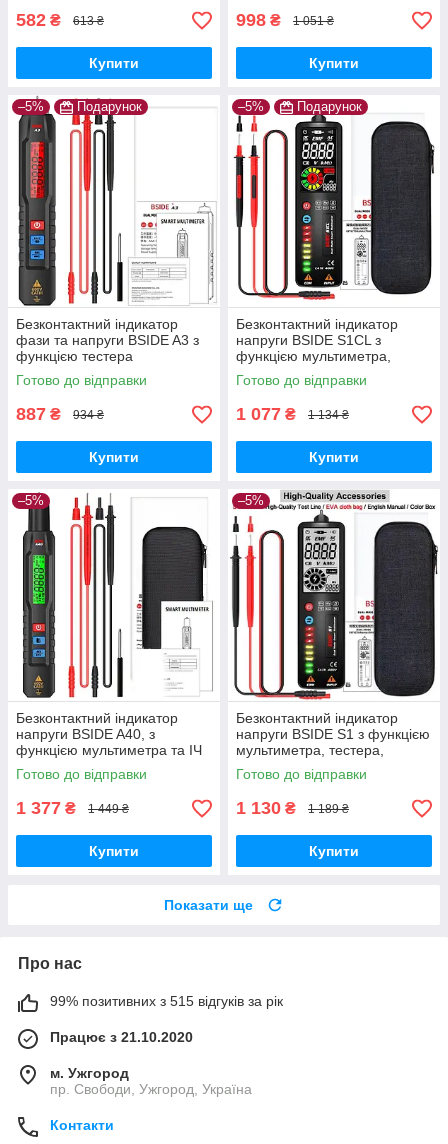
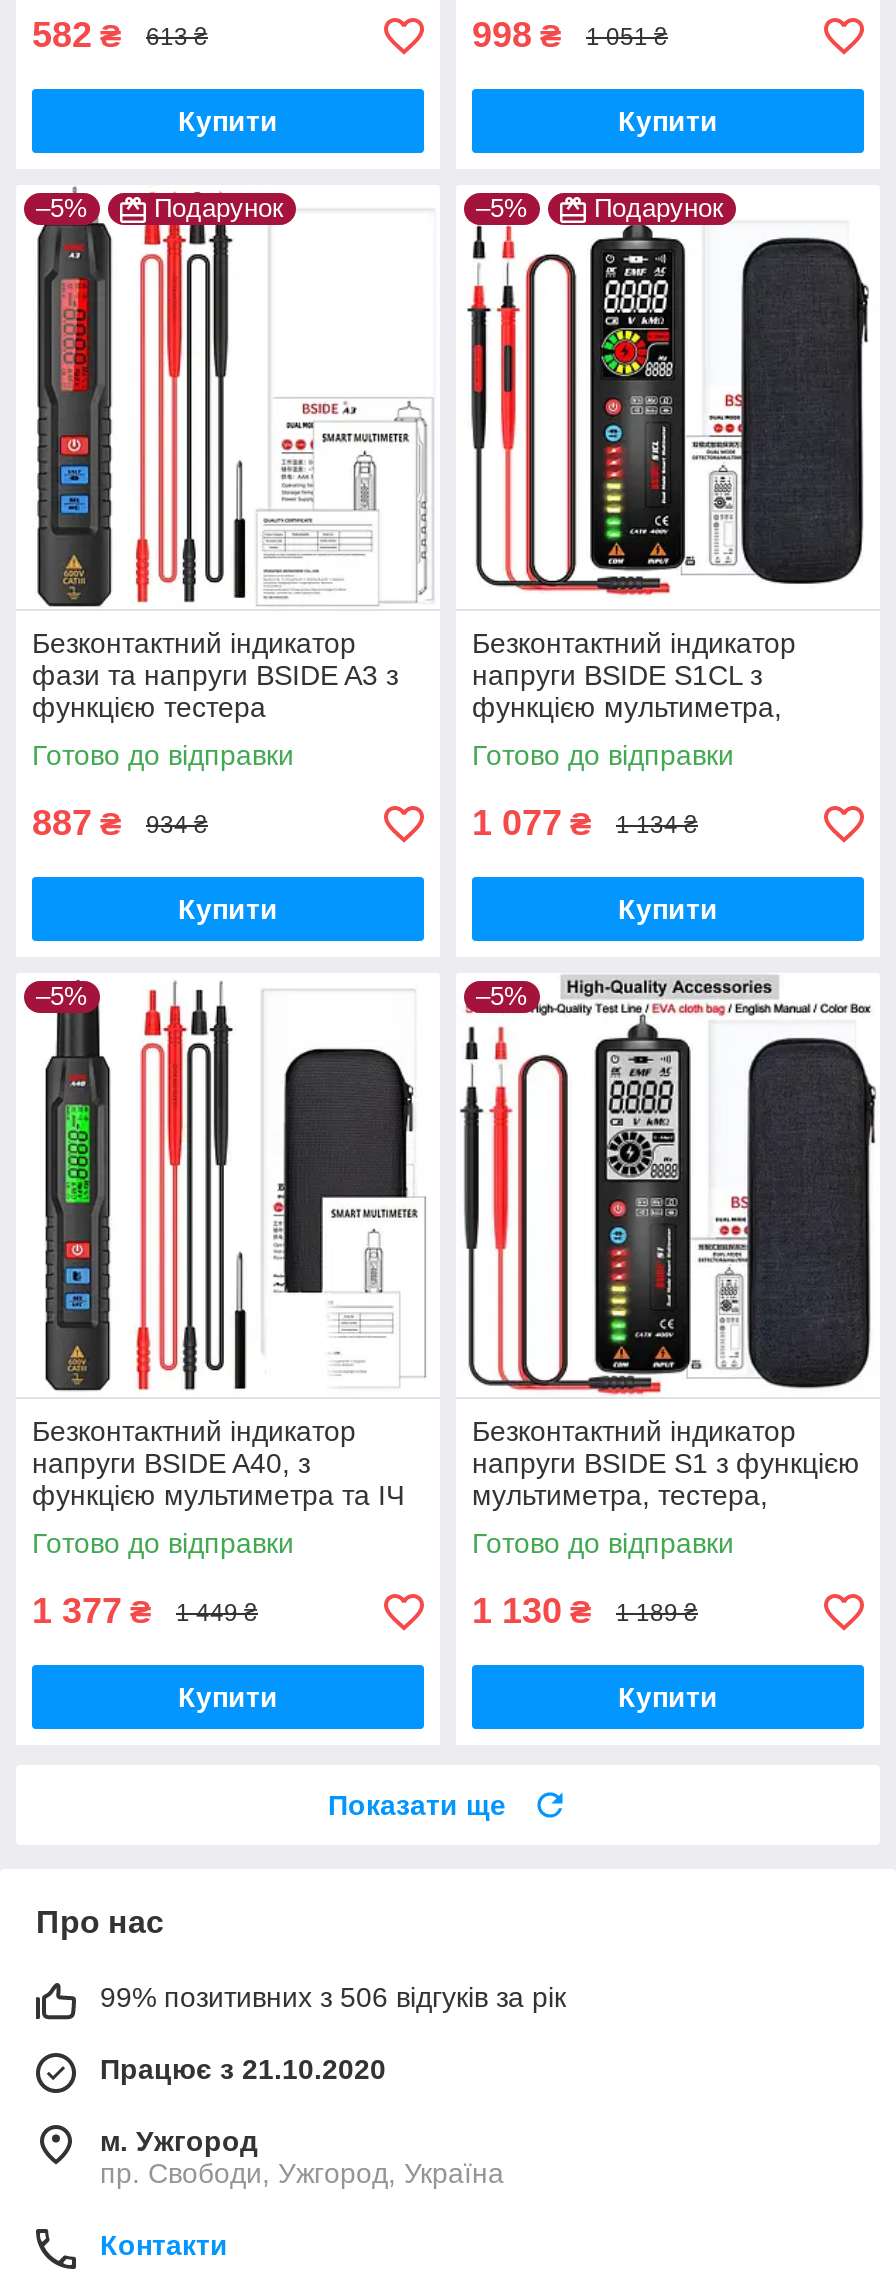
- 99% позитивних з 515 відгуків за рік
+ 99% позитивних з 506 відгуків за рік
